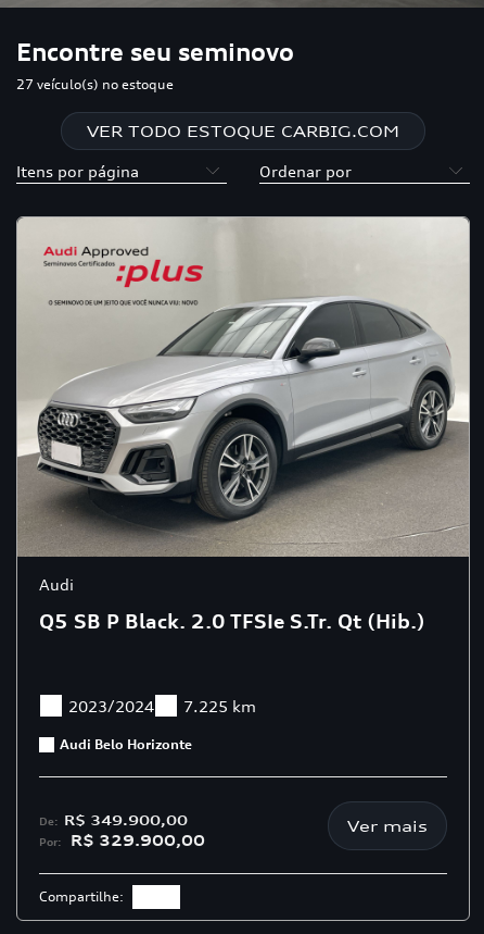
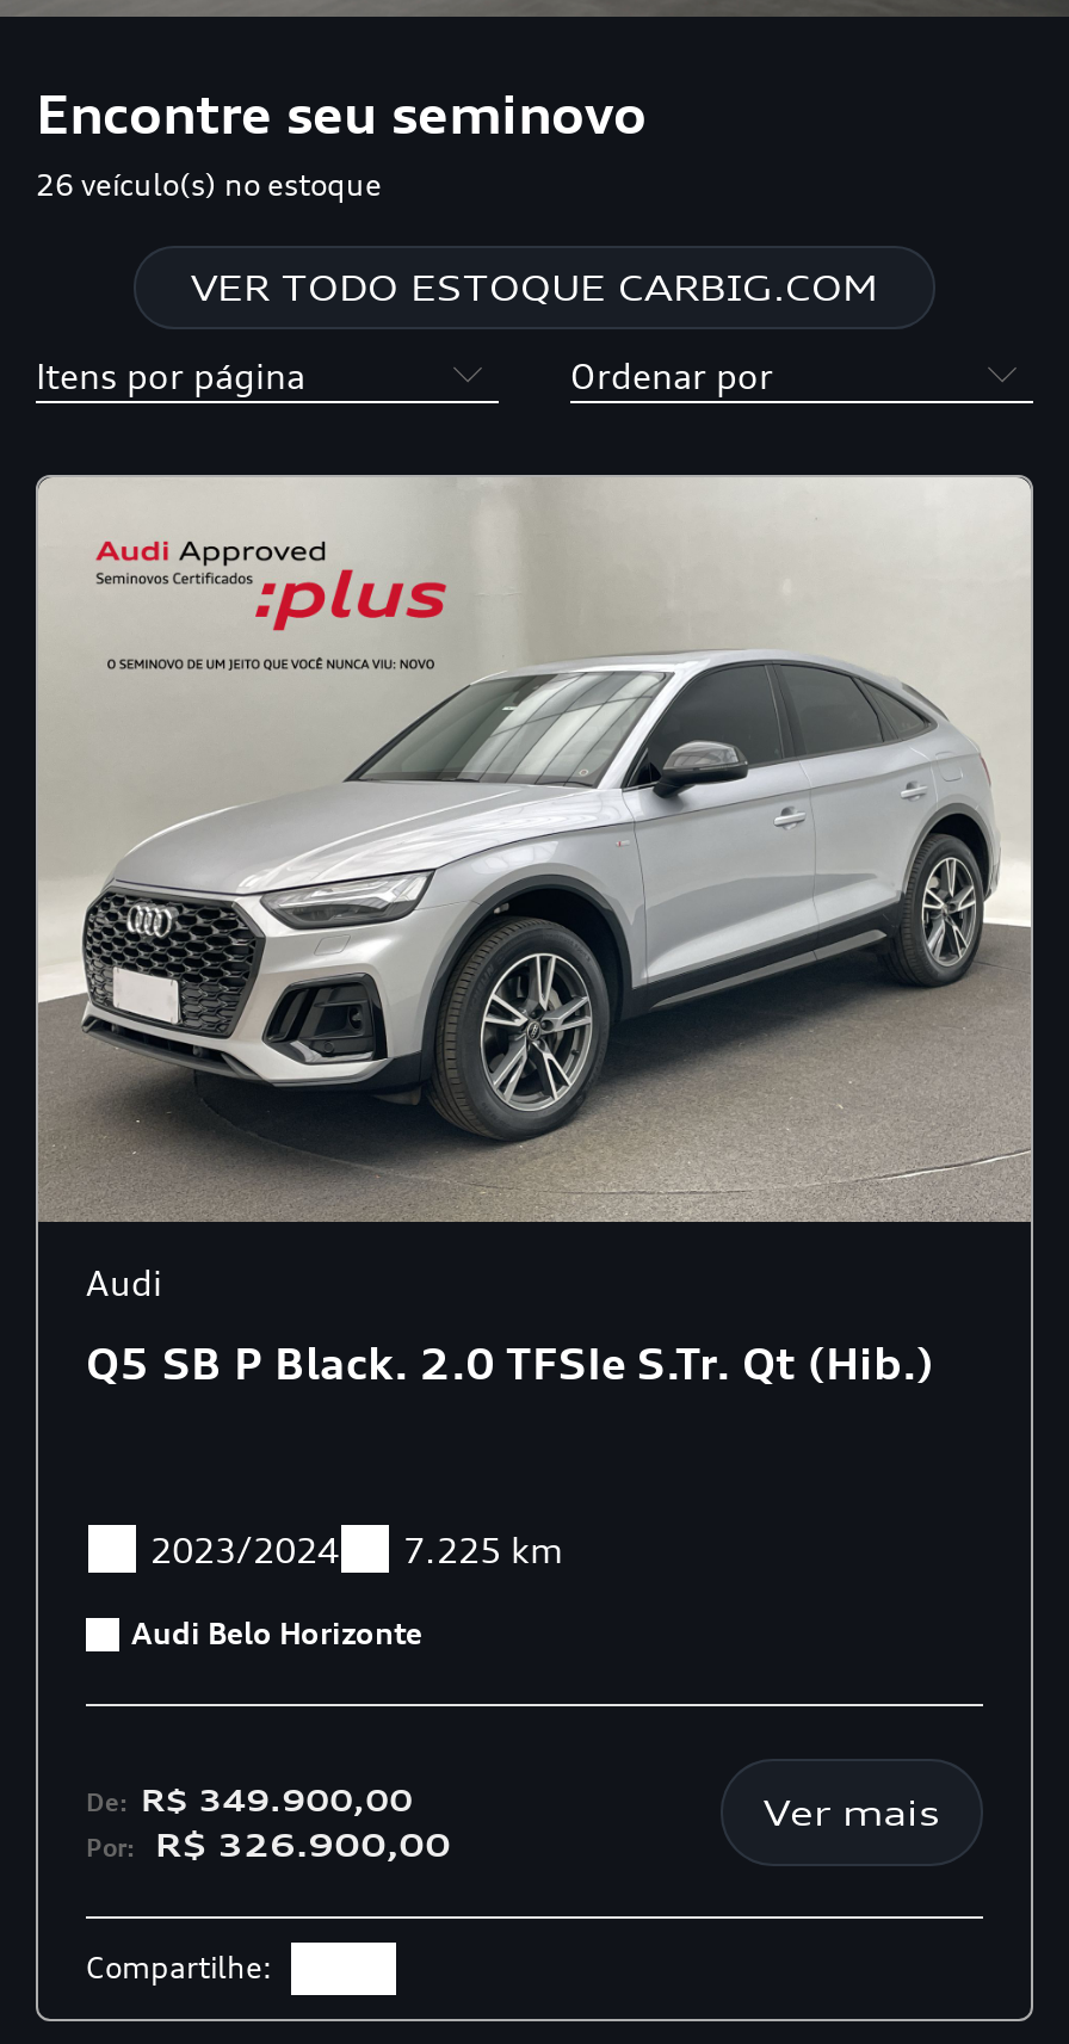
- 27 veículo(s) no estoque
+ 26 veículo(s) no estoque

- Por: R$ 329.900,00
+ Por: R$ 326.900,00
